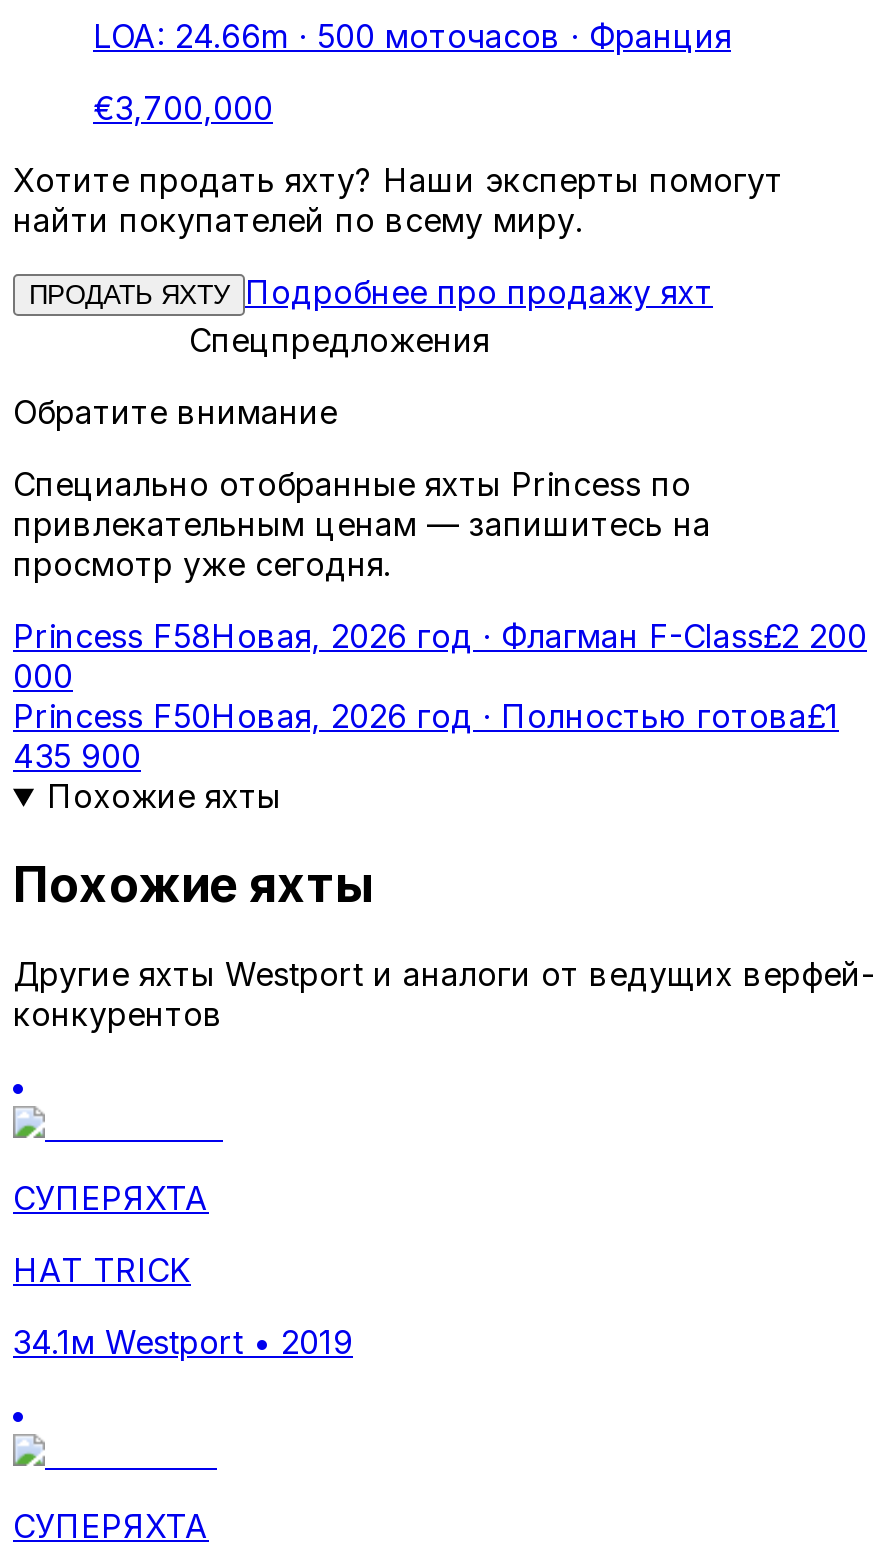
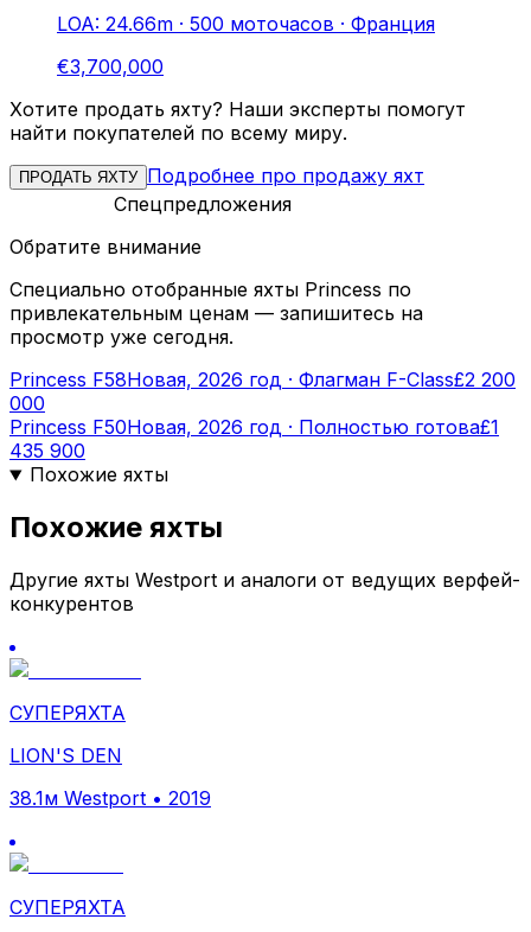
- HAT TRICK
+ LION'S DEN

- 34.1м Westport • 2019
+ 38.1м Westport • 2019
